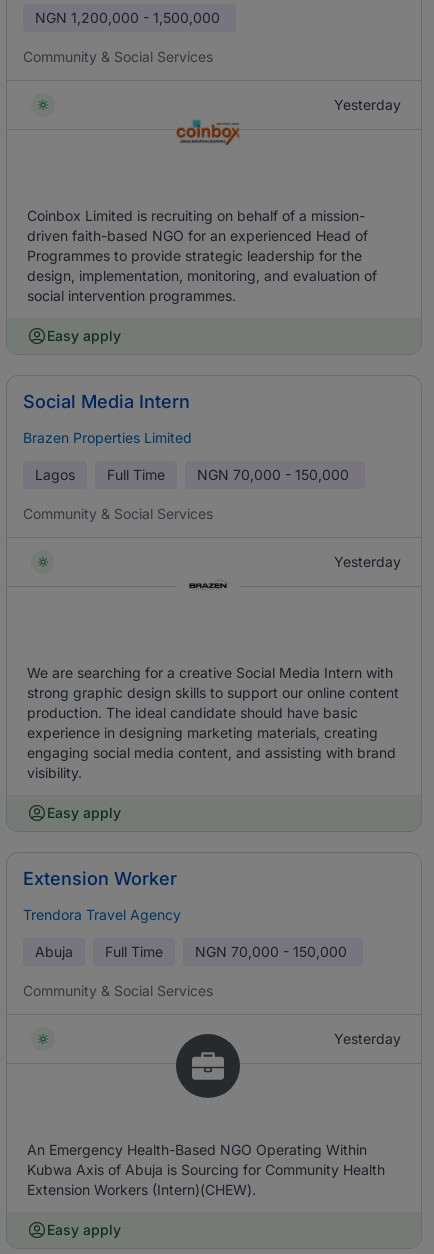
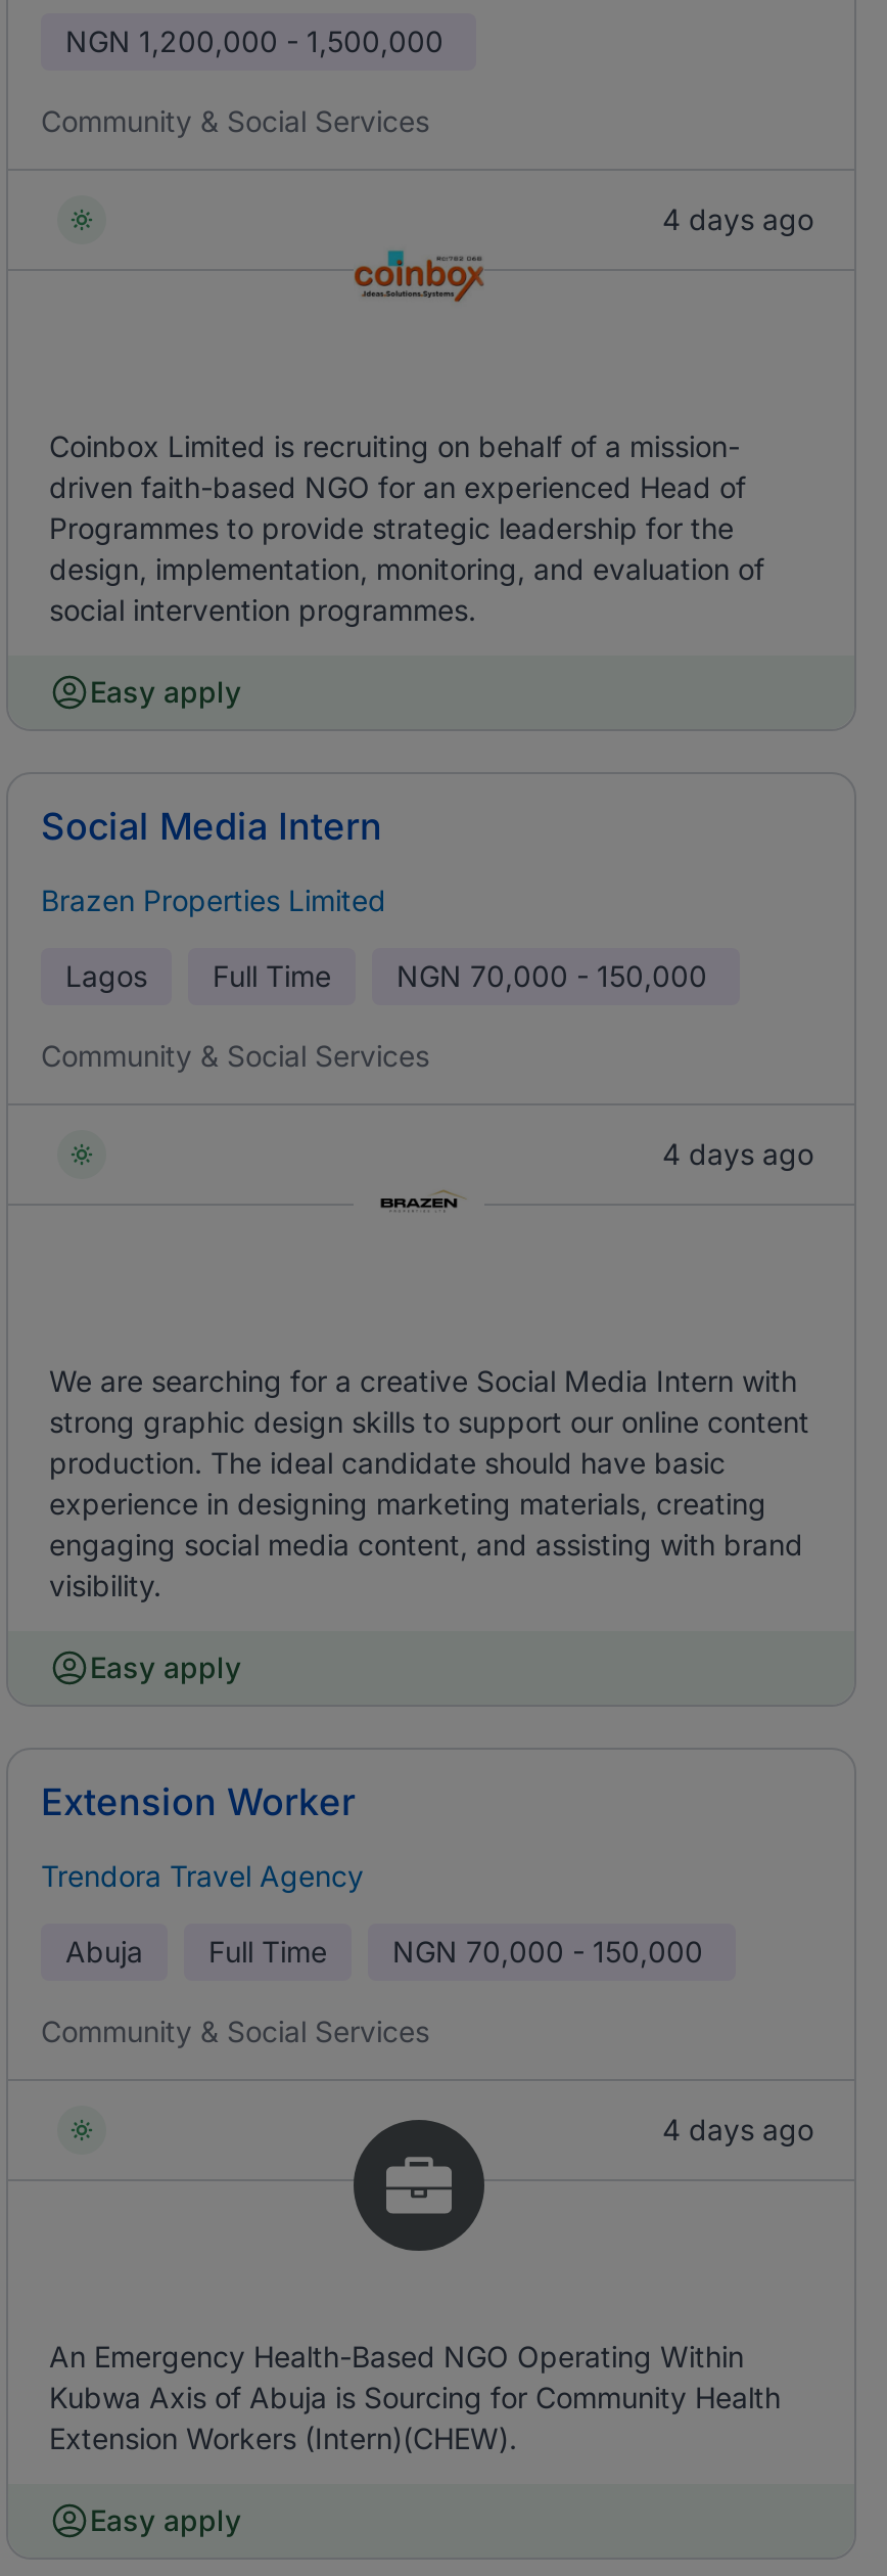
- Yesterday
+ 4 days ago

- Yesterday
+ 4 days ago

- Yesterday
+ 4 days ago
